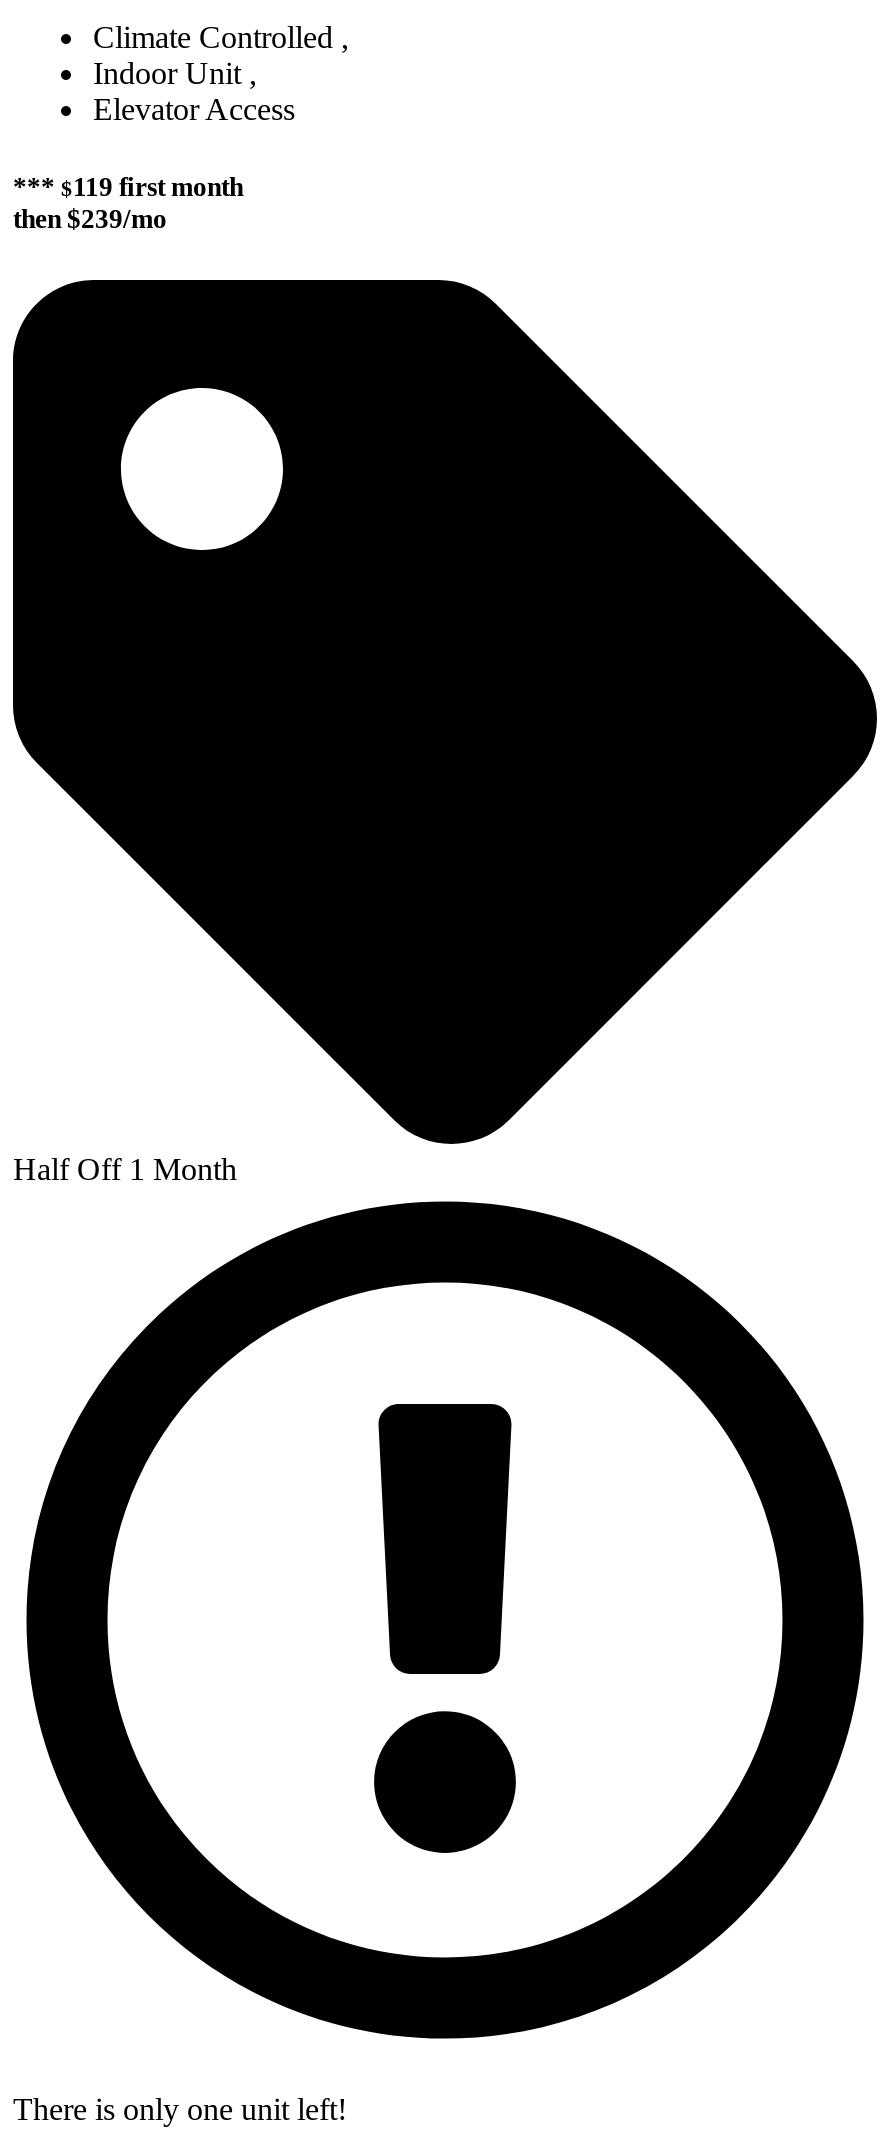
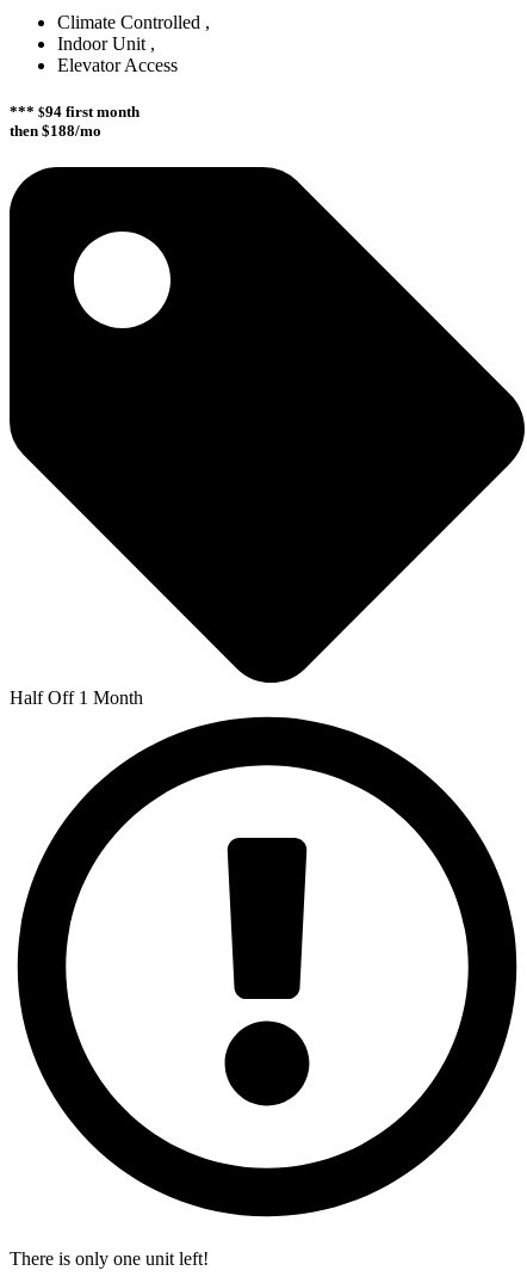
- *** $119 first month
+ *** $94 first month

- then $239/mo
+ then $188/mo
